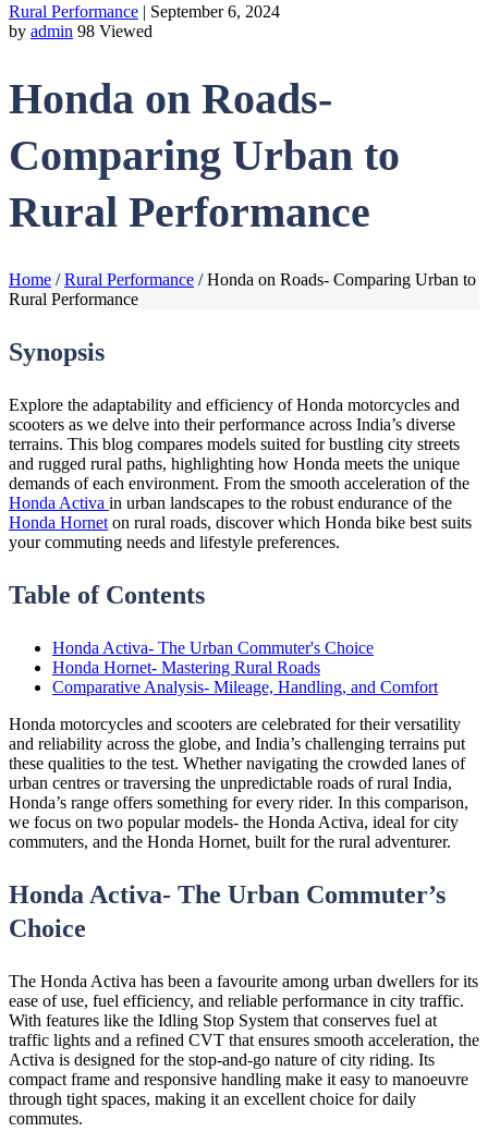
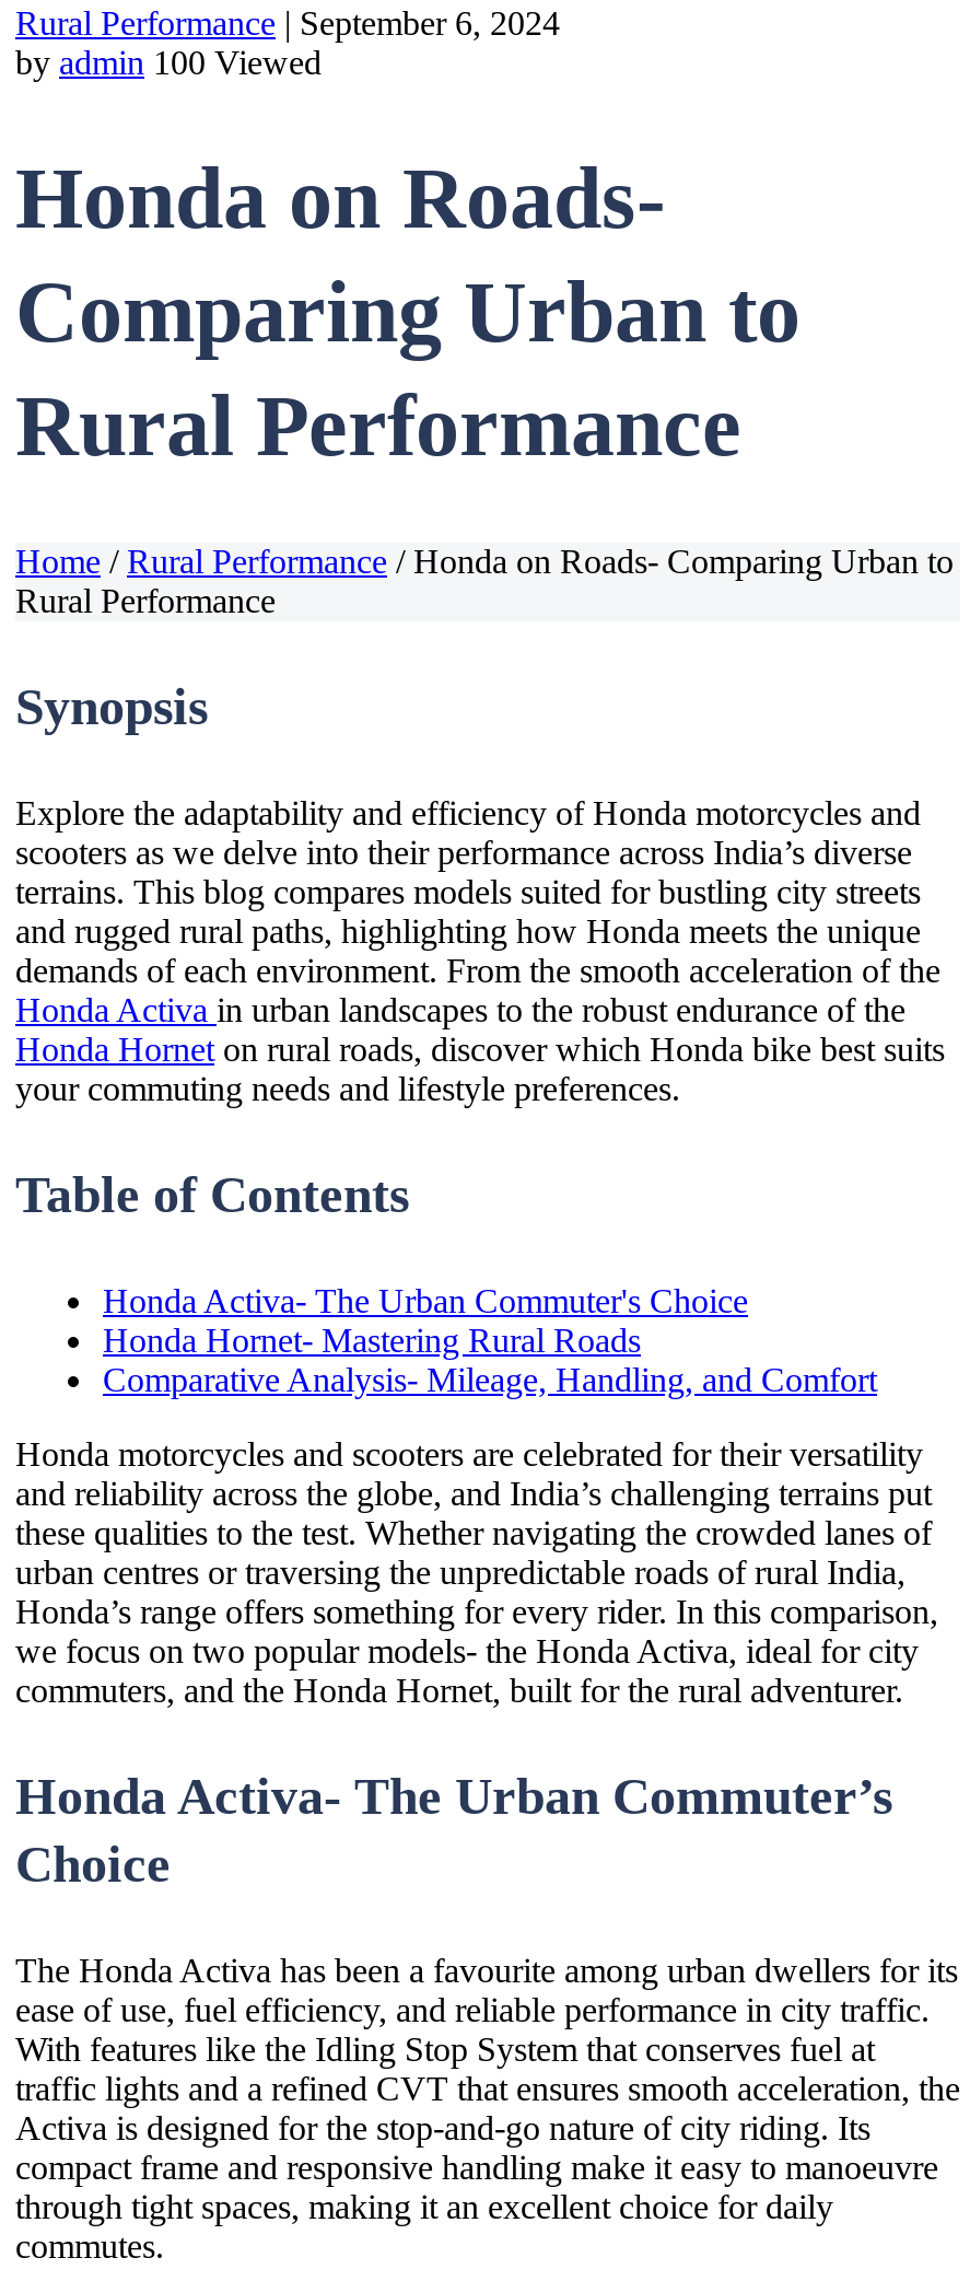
- by admin 98 Viewed
+ by admin 100 Viewed
